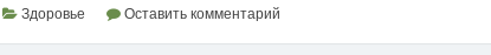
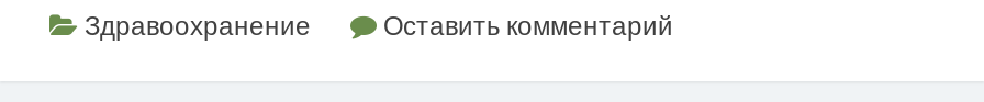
- Здоровье
+ Здравоохранение
